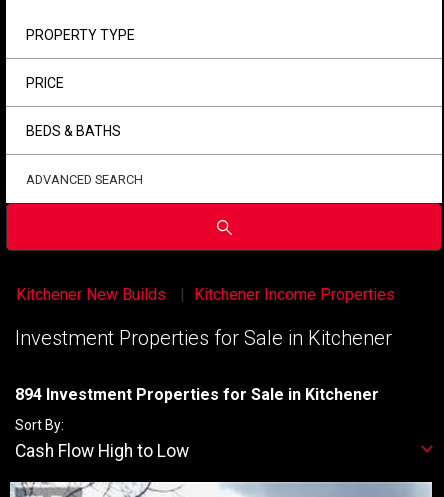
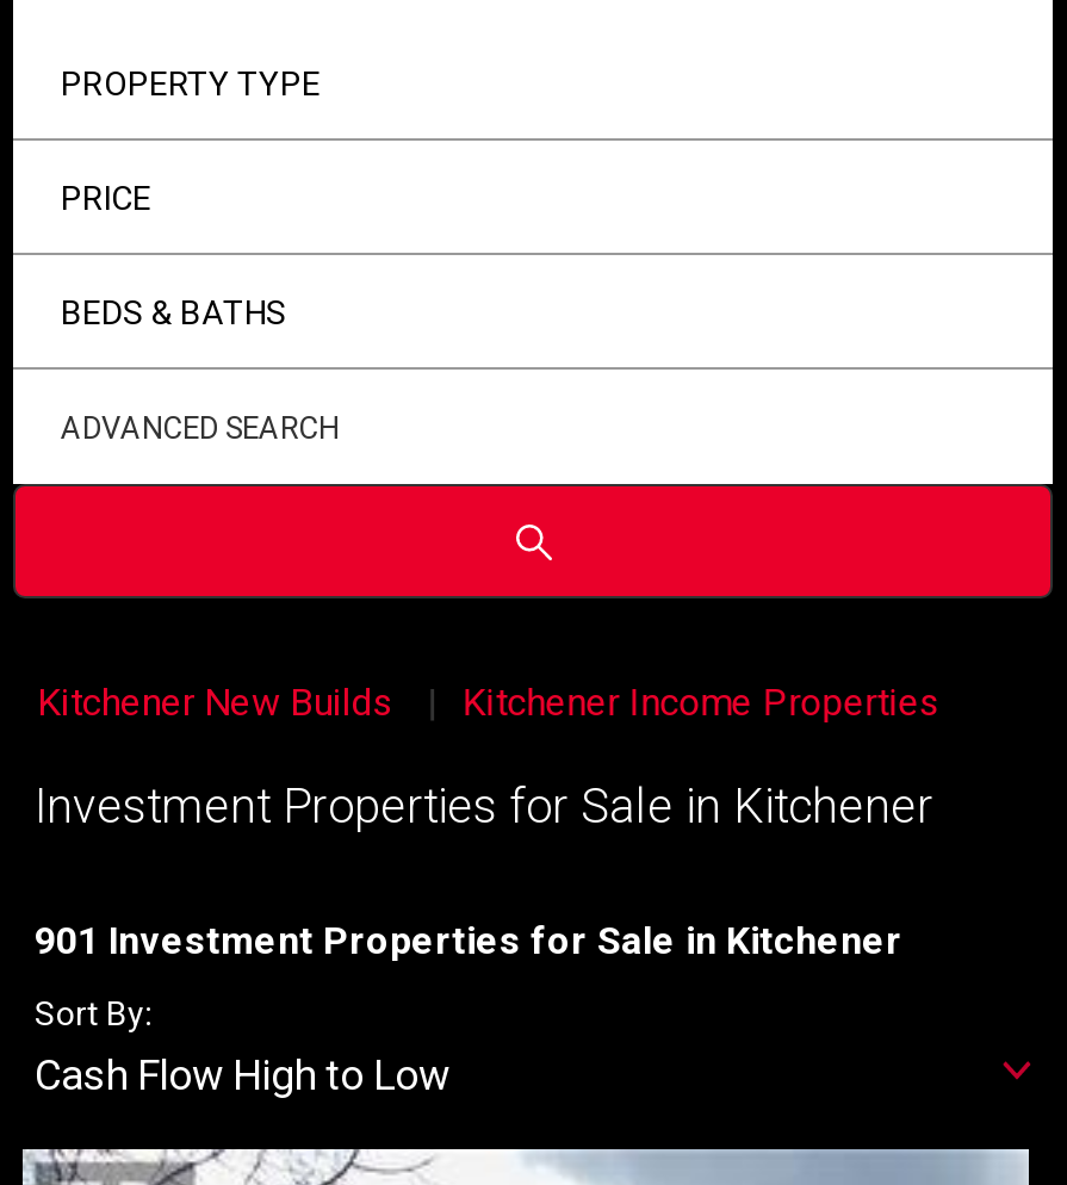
- 894 Investment Properties for Sale in Kitchener
+ 901 Investment Properties for Sale in Kitchener
